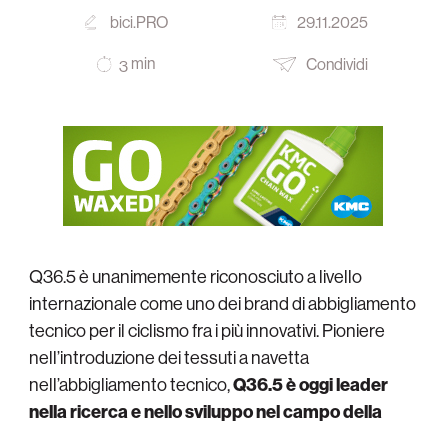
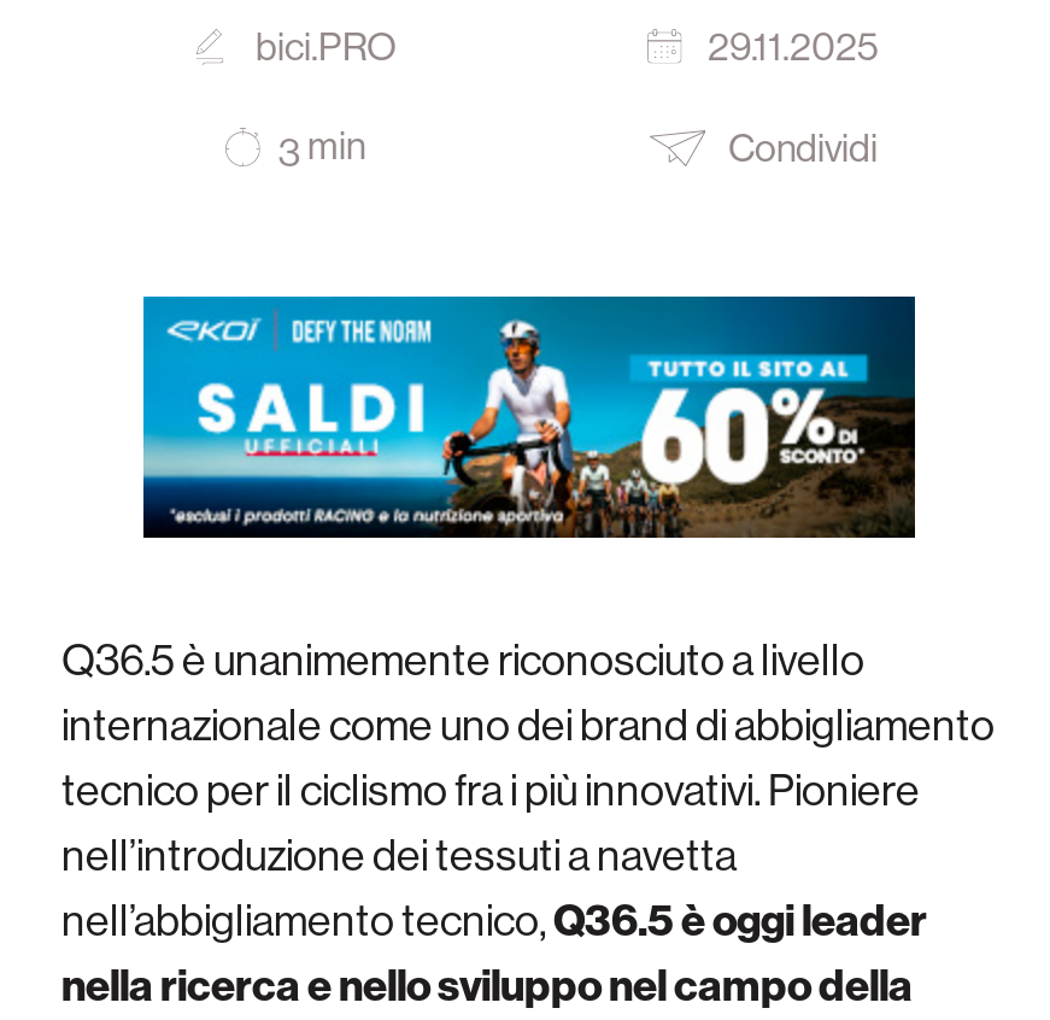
- [image]
+ [image]
